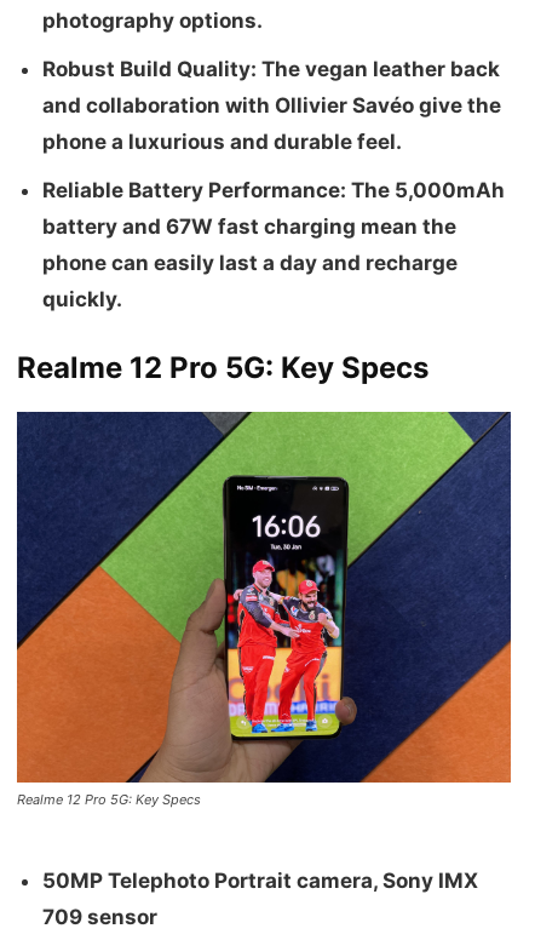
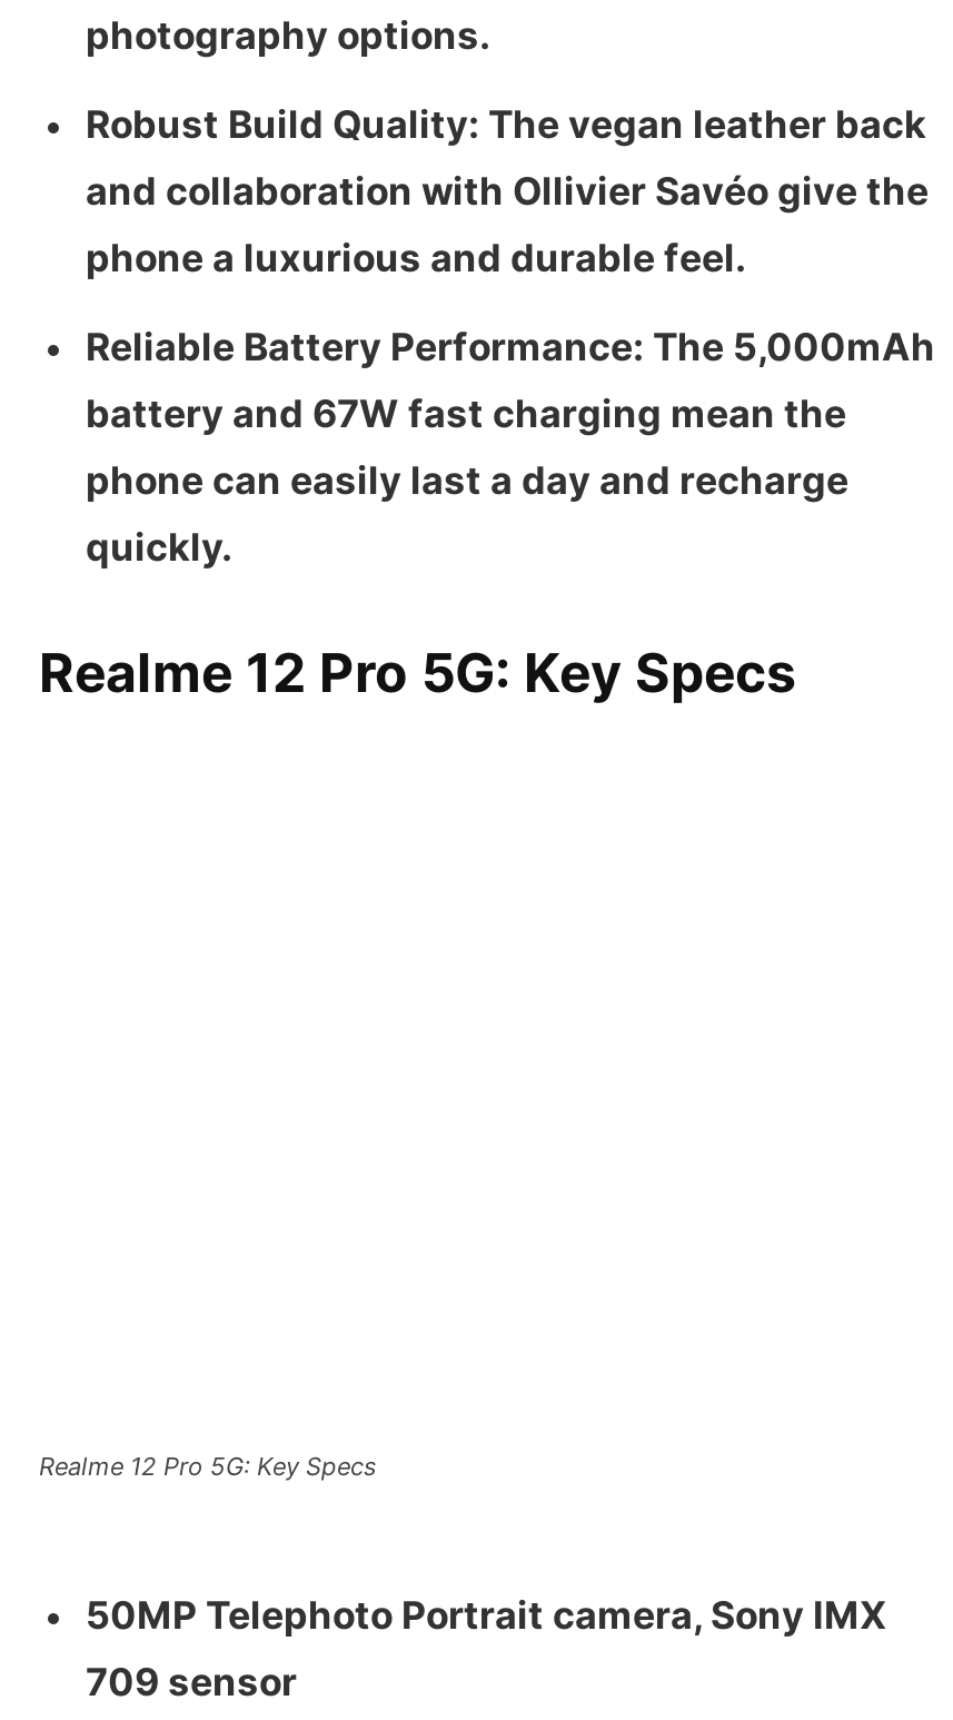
- [image]
